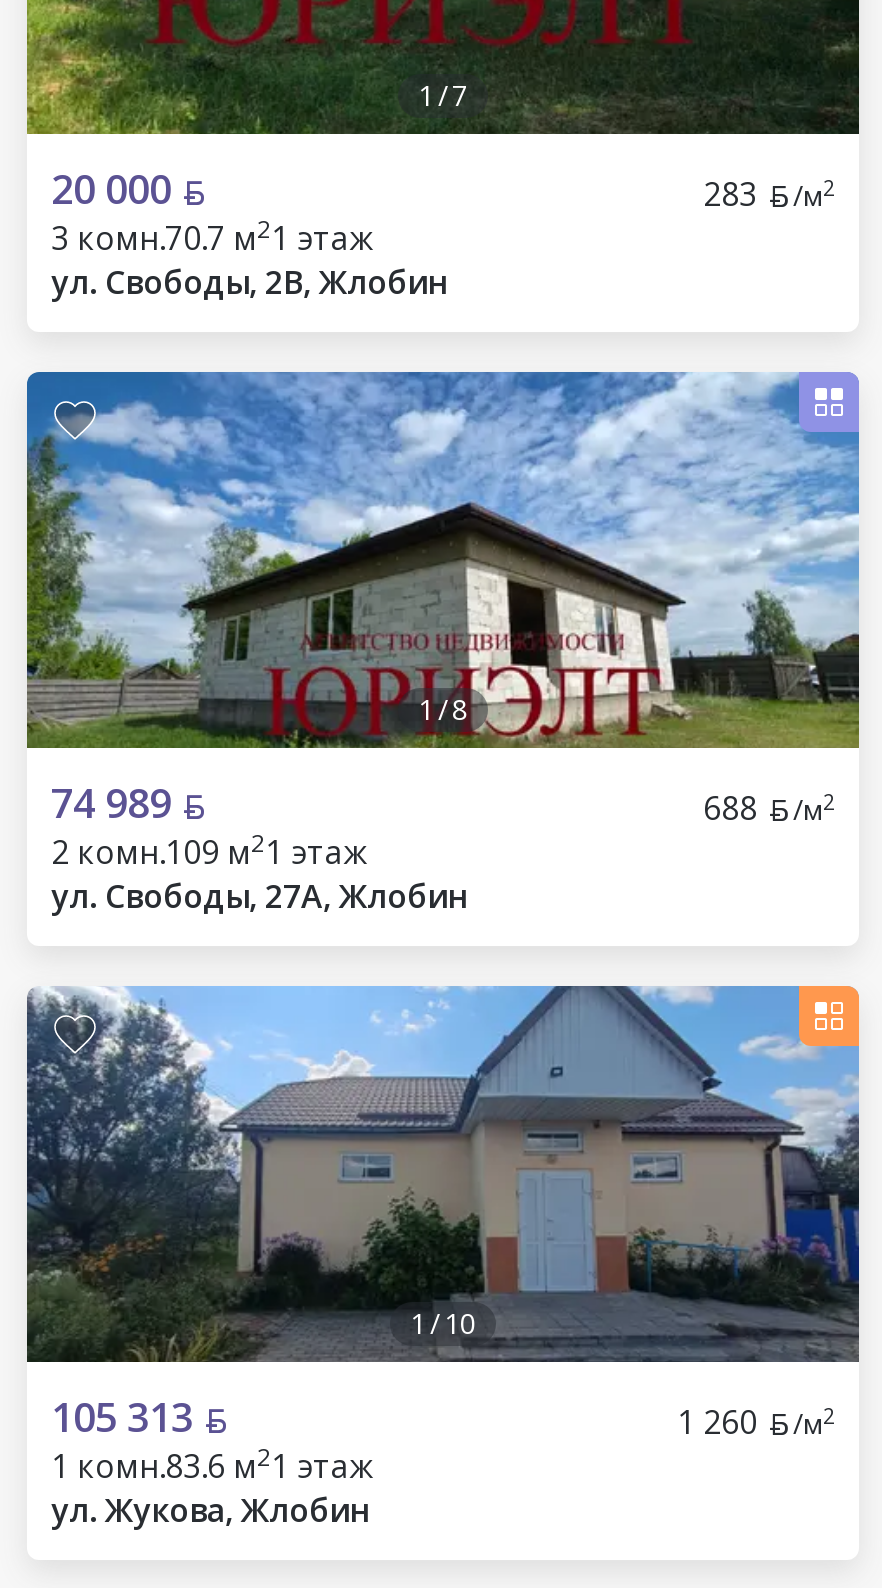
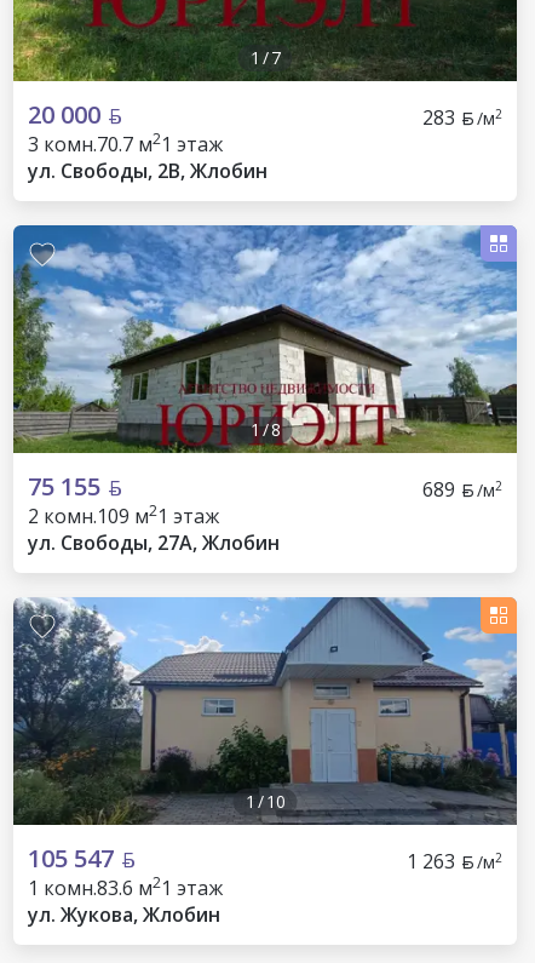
- 74 989
+ 75 155

- 688 /м2
+ 689 /м2

- 105 313
+ 105 547

- 1 260 /м2
+ 1 263 /м2
